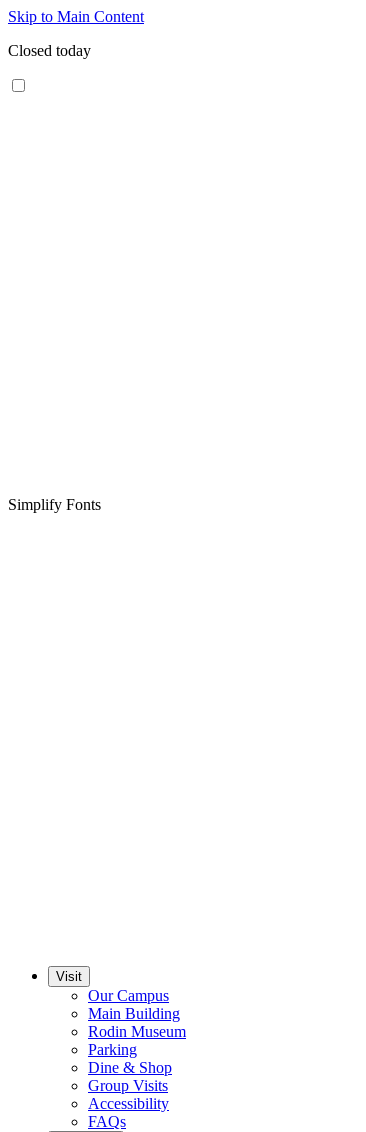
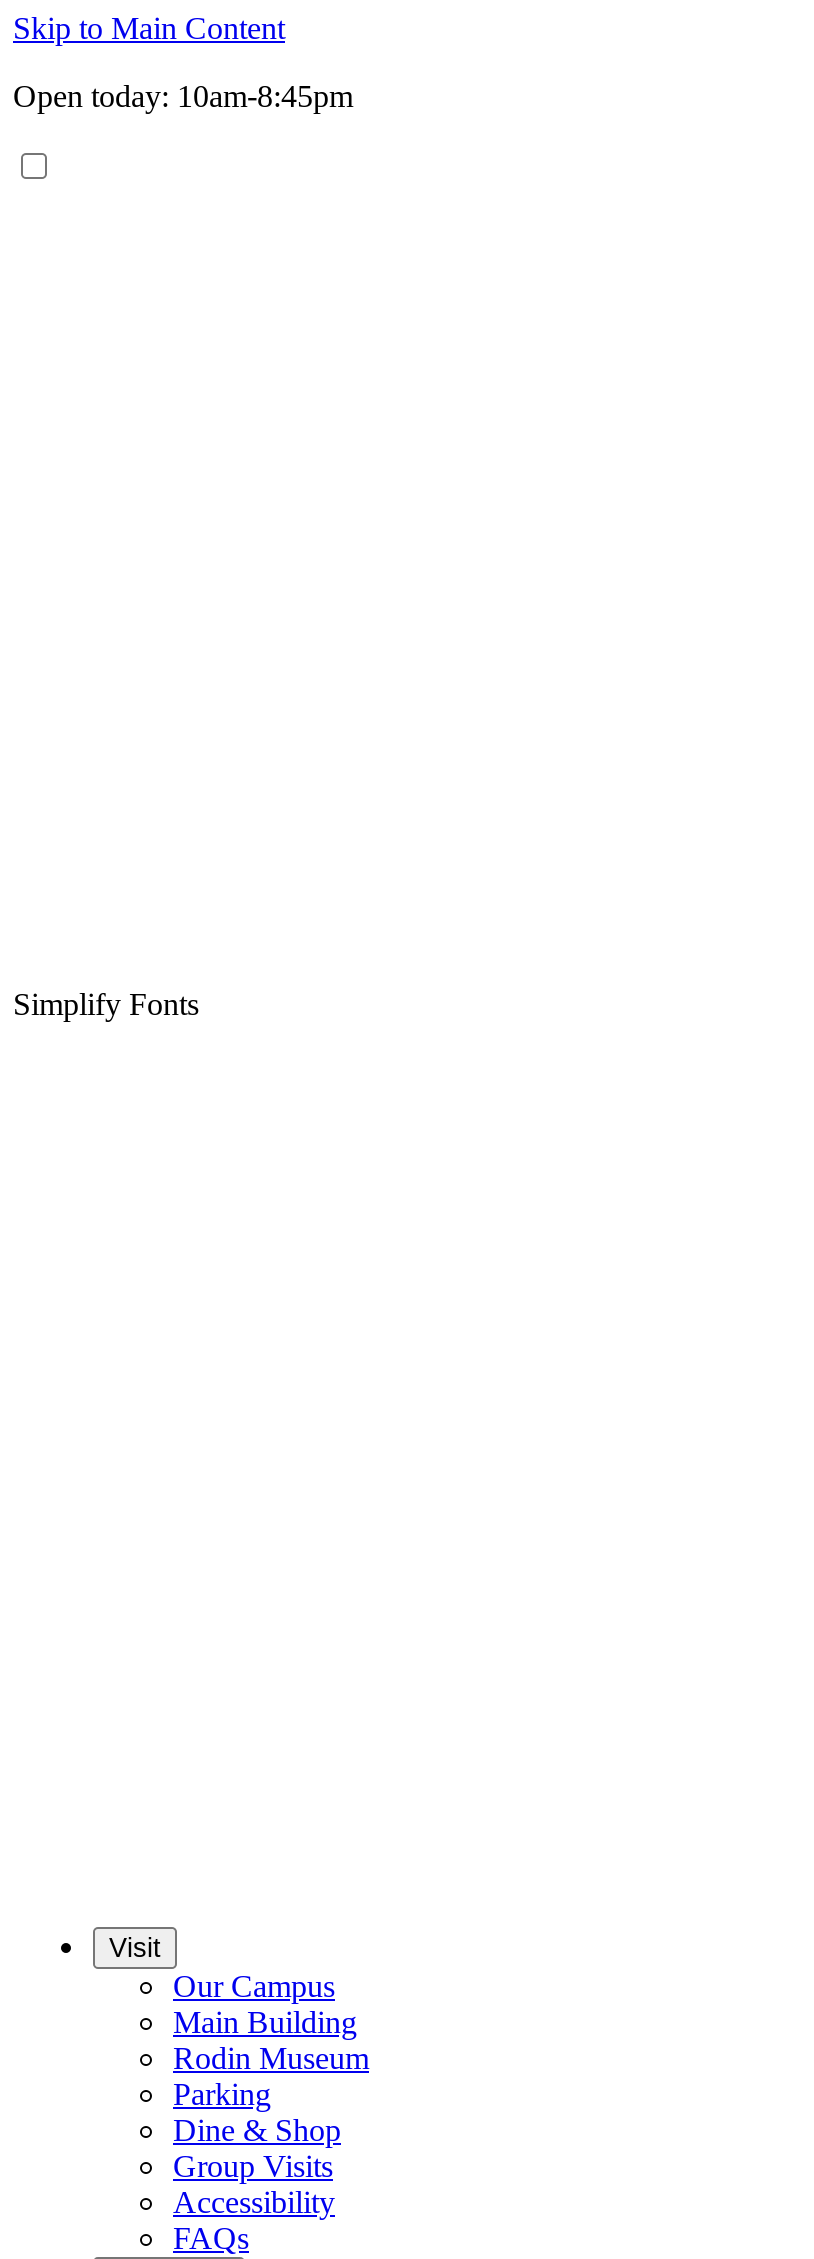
- Closed today
+ Open today: 10am-8:45pm
